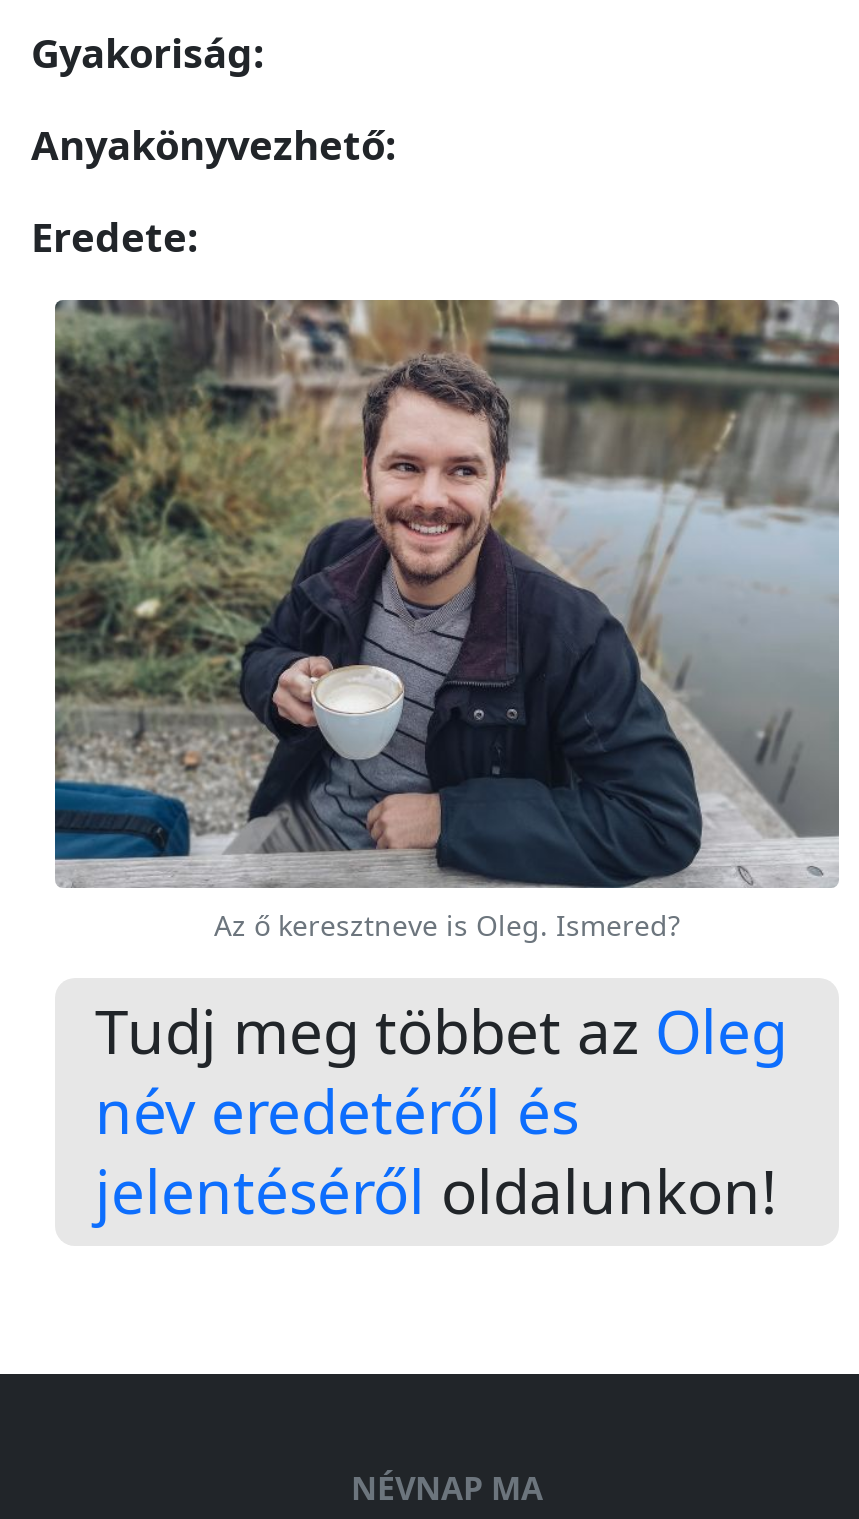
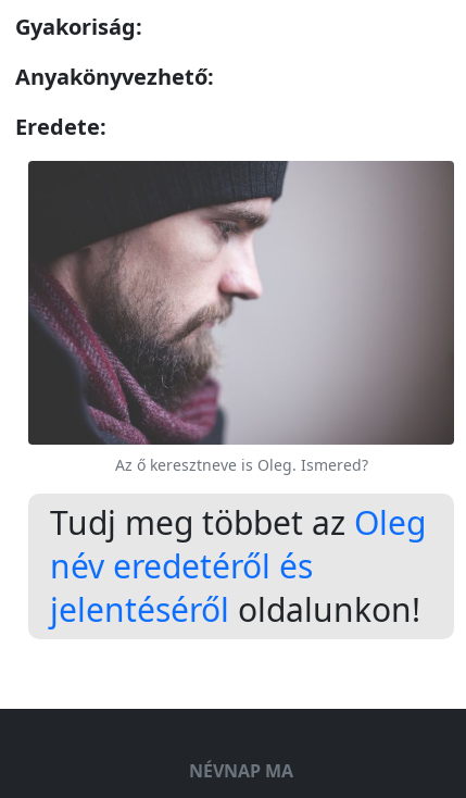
- [image]
+ [image]
